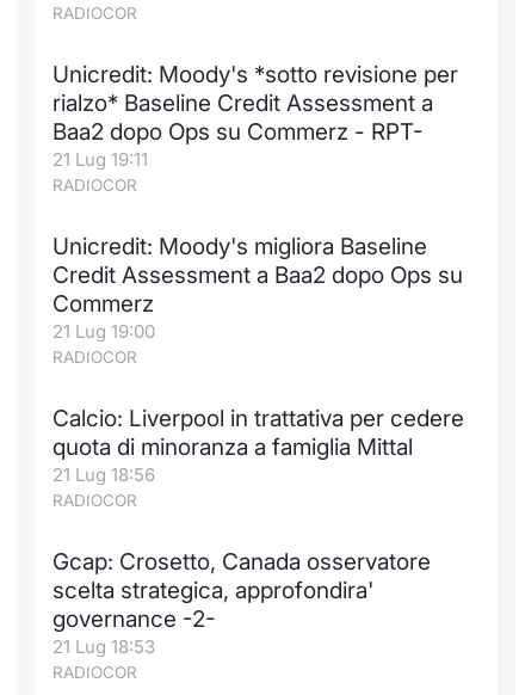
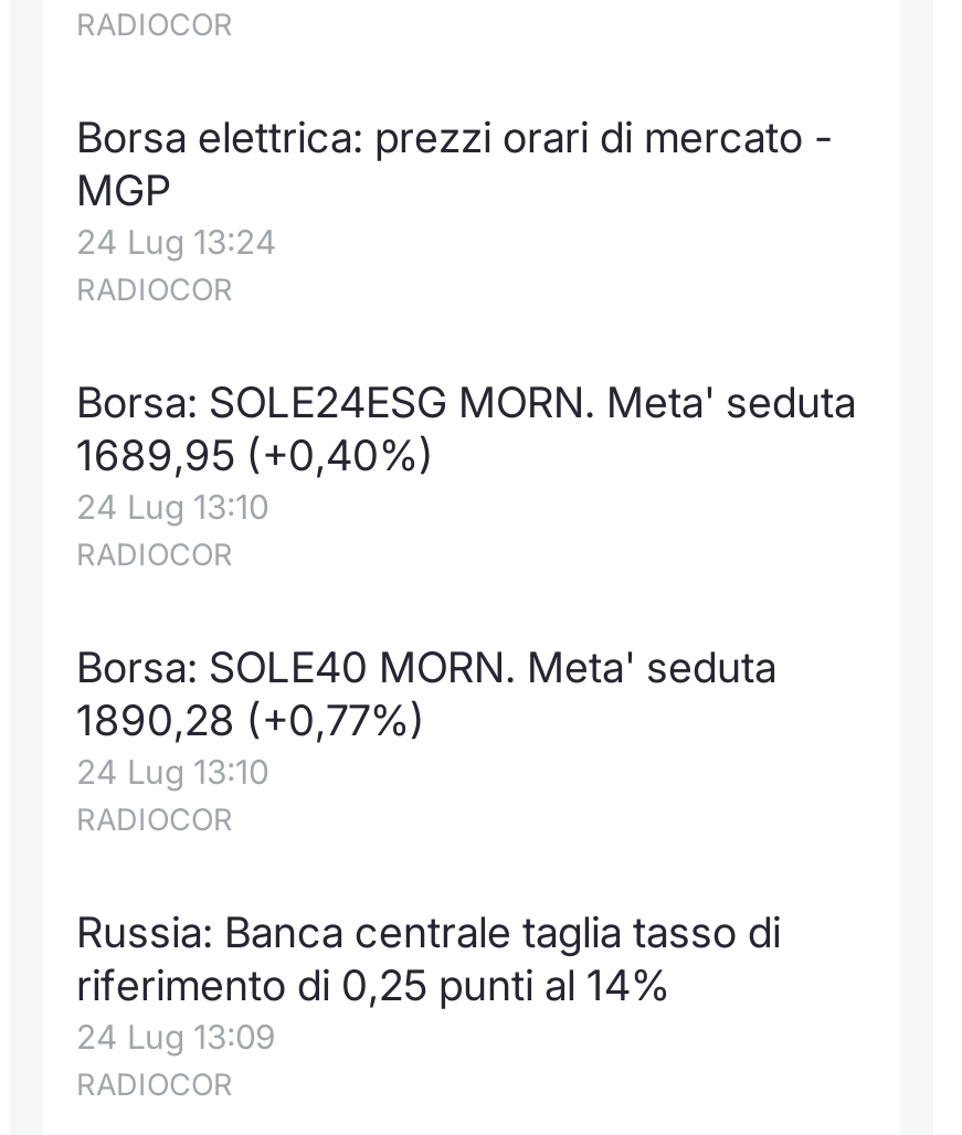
- Unicredit: Moody's *sotto revisione per
- rialzo* Baseline Credit Assessment a
- Baa2 dopo Ops su Commerz - RPT-
- 21 Lug 19:11
+ Borsa elettrica: prezzi orari di mercato -
+ MGP
+ 24 Lug 13:24

- Unicredit: Moody's migliora Baseline
- Credit Assessment a Baa2 dopo Ops su
- Commerz
- 21 Lug 19:00
+ Borsa: SOLE24ESG MORN. Meta' seduta
+ 1689,95 (+0,40%)
+ 24 Lug 13:10

- Calcio: Liverpool in trattativa per cedere
- quota di minoranza a famiglia Mittal
- 21 Lug 18:56
+ Borsa: SOLE40 MORN. Meta' seduta
+ 1890,28 (+0,77%)
+ 24 Lug 13:10

- Gcap: Crosetto, Canada osservatore
- scelta strategica, approfondira'
- governance -2-
- 21 Lug 18:53
+ Russia: Banca centrale taglia tasso di
+ riferimento di 0,25 punti al 14%
+ 24 Lug 13:09
